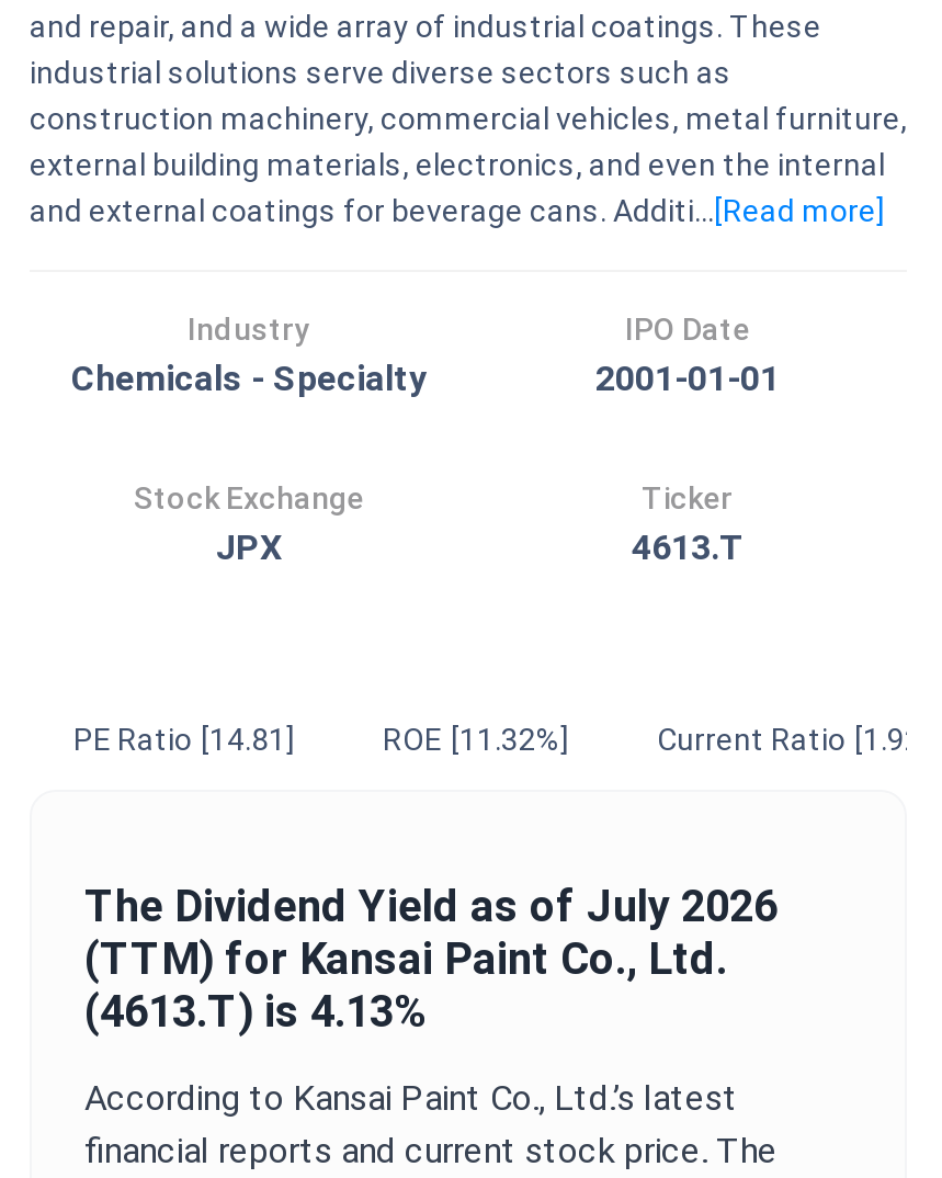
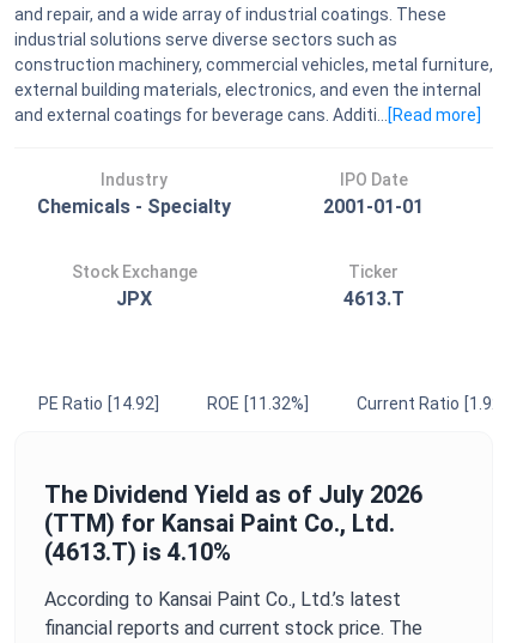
- PE Ratio [14.81]
+ PE Ratio [14.92]

- (4613.T) is 4.13%
+ (4613.T) is 4.10%
